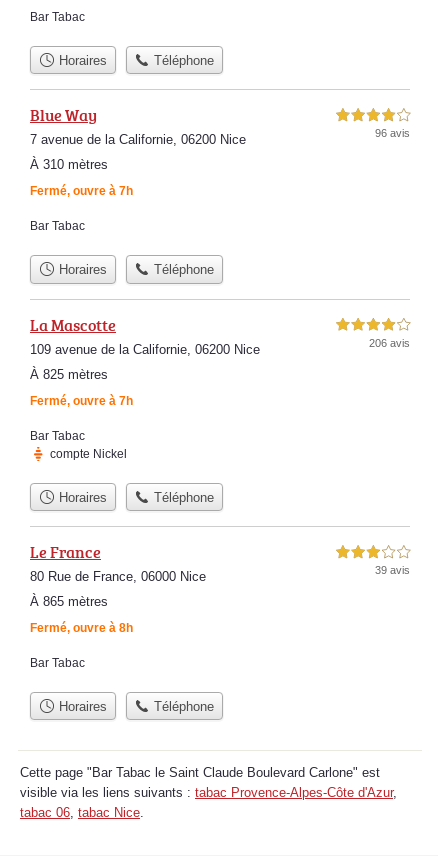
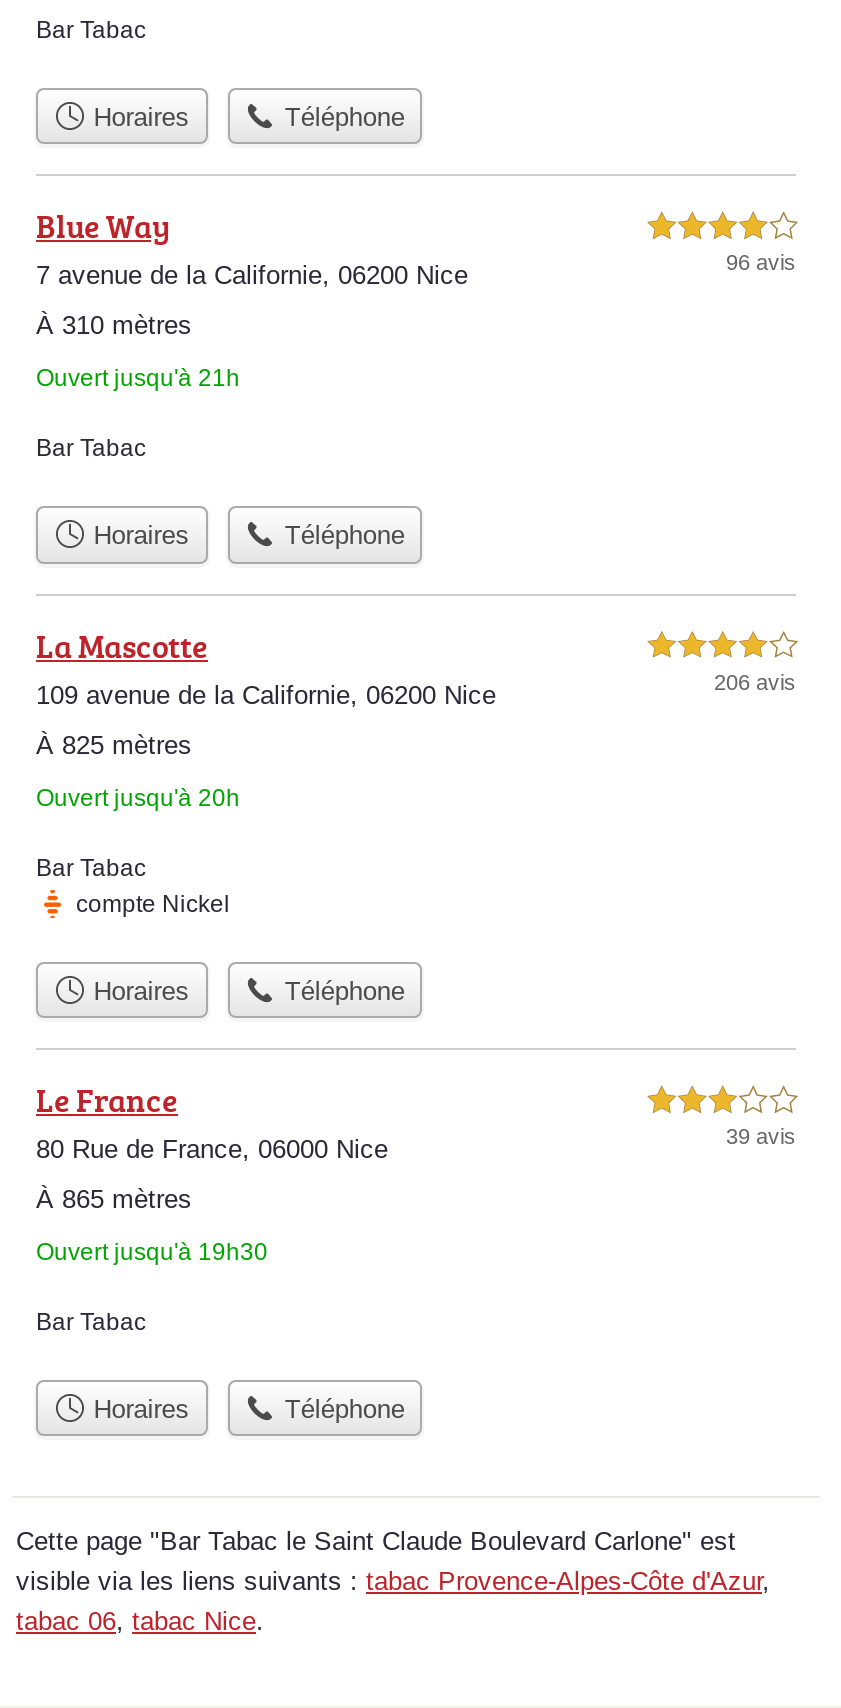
- Fermé, ouvre à 7h
+ Ouvert jusqu'à 21h

- Fermé, ouvre à 7h
+ Ouvert jusqu'à 20h

- Fermé, ouvre à 8h
+ Ouvert jusqu'à 19h30
